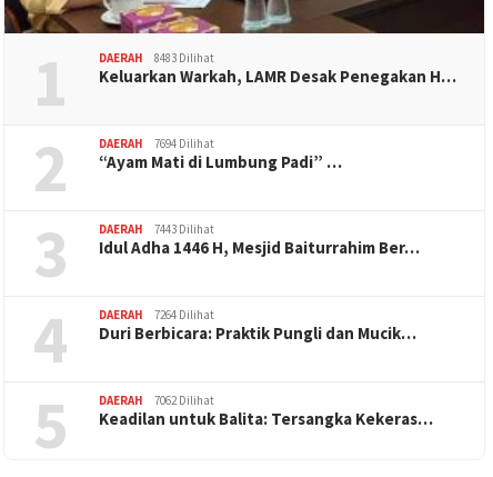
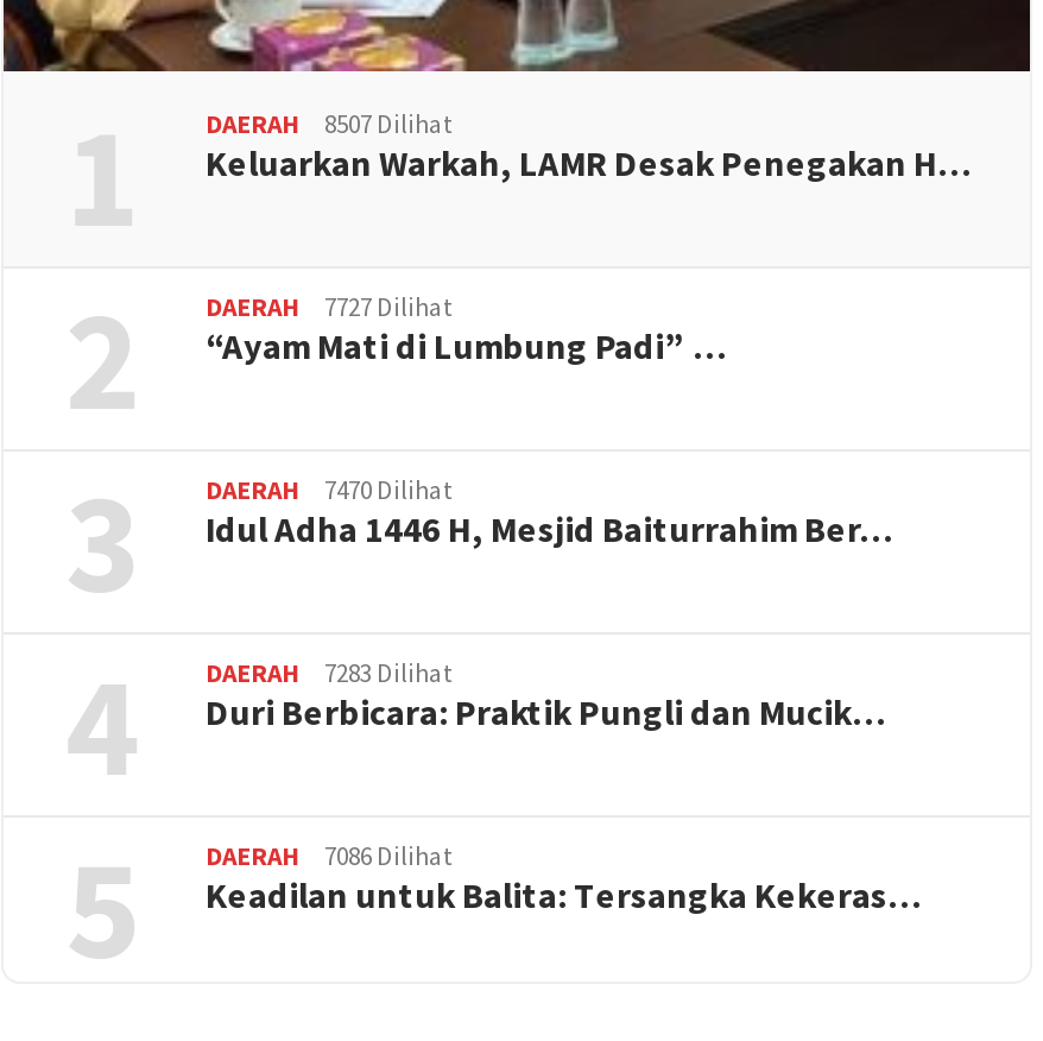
- DAERAH 8483 Dilihat
+ DAERAH 8507 Dilihat

- DAERAH 7694 Dilihat
+ DAERAH 7727 Dilihat

- DAERAH 7443 Dilihat
+ DAERAH 7470 Dilihat

- DAERAH 7264 Dilihat
+ DAERAH 7283 Dilihat

- DAERAH 7062 Dilihat
+ DAERAH 7086 Dilihat
